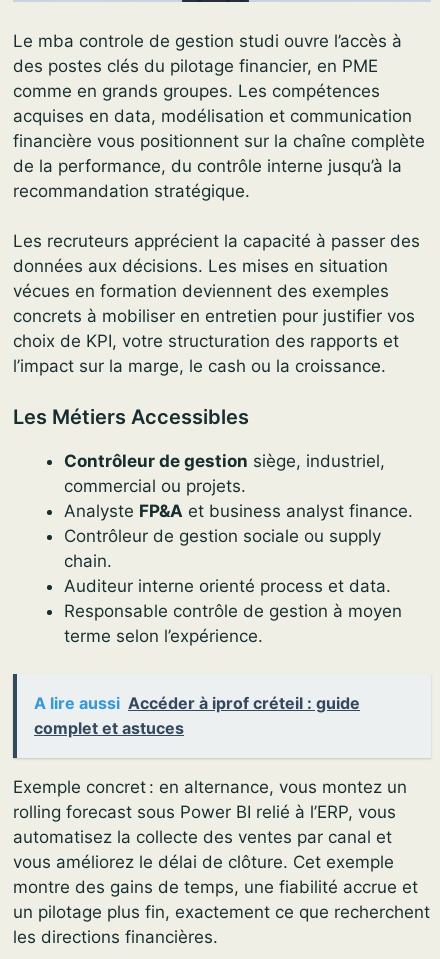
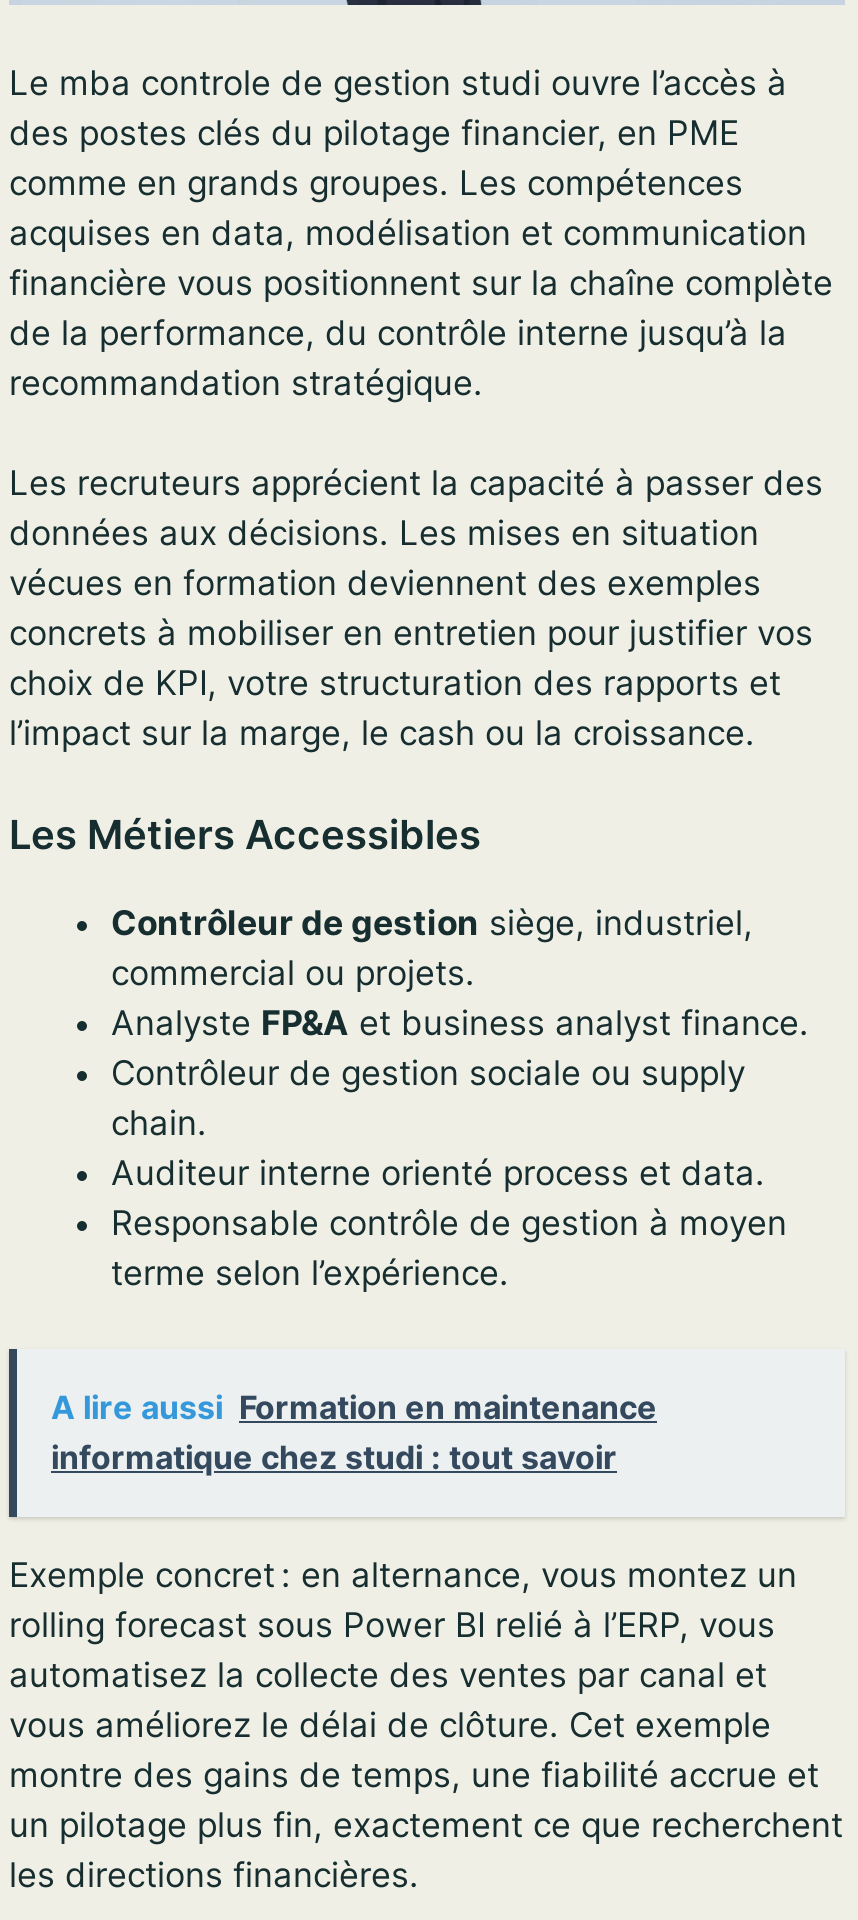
- A lire aussi Accéder à iprof créteil : guide
- complet et astuces
+ A lire aussi Formation en maintenance
+ informatique chez studi : tout savoir
